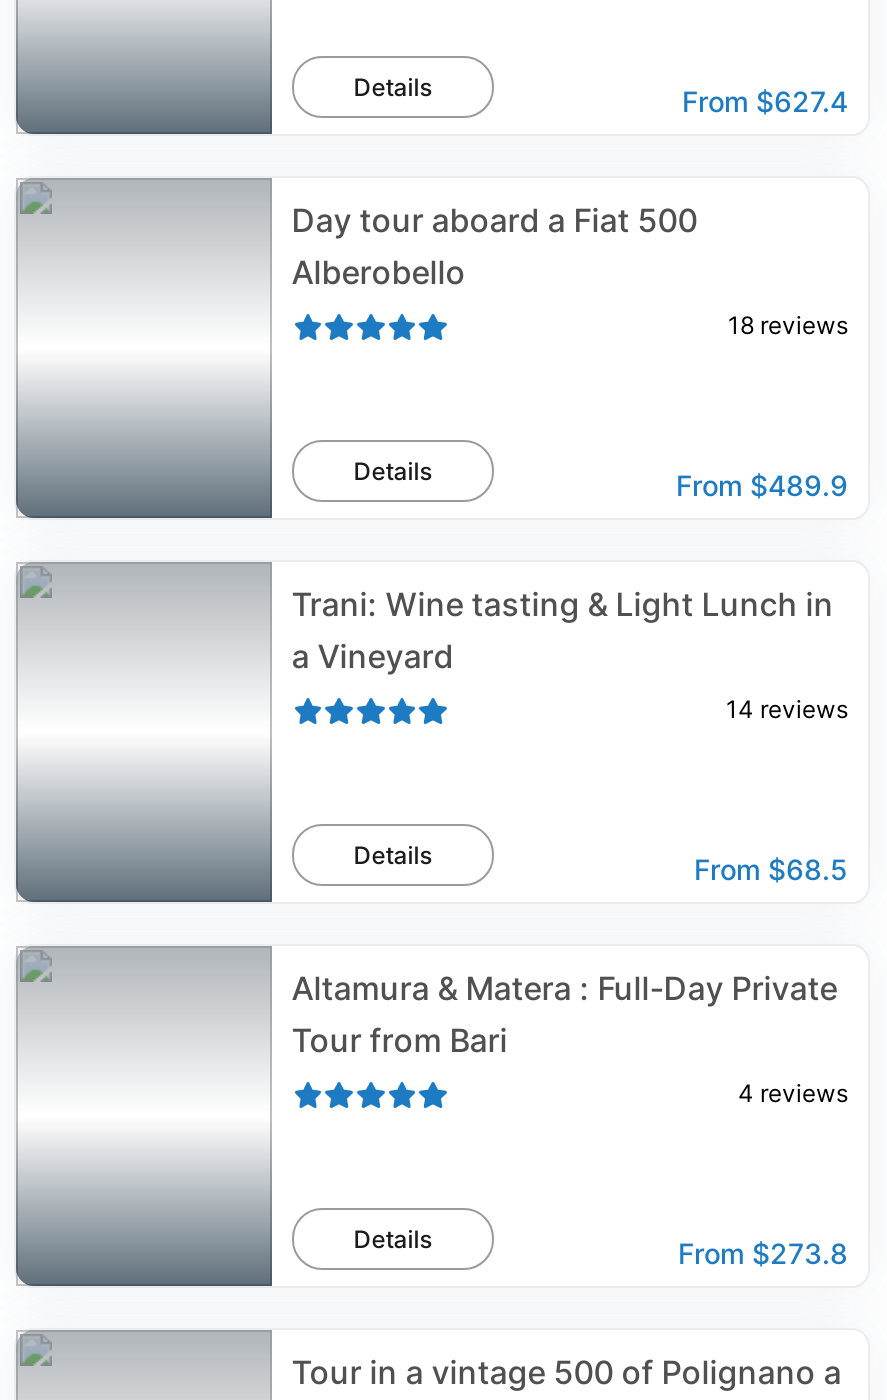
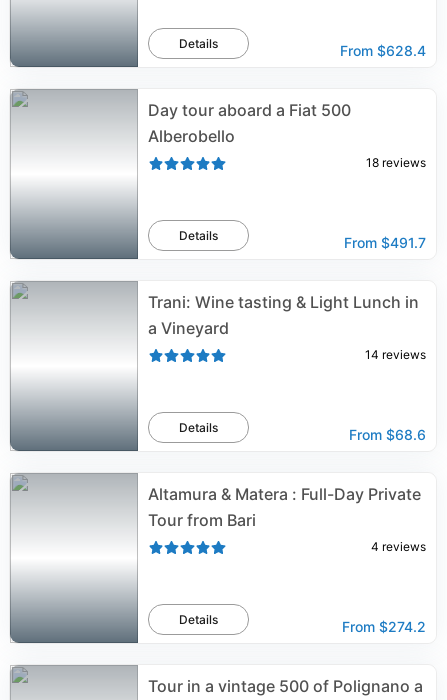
- From $627.4
+ From $628.4

- From $489.9
+ From $491.7

- From $68.5
+ From $68.6

- From $273.8
+ From $274.2
